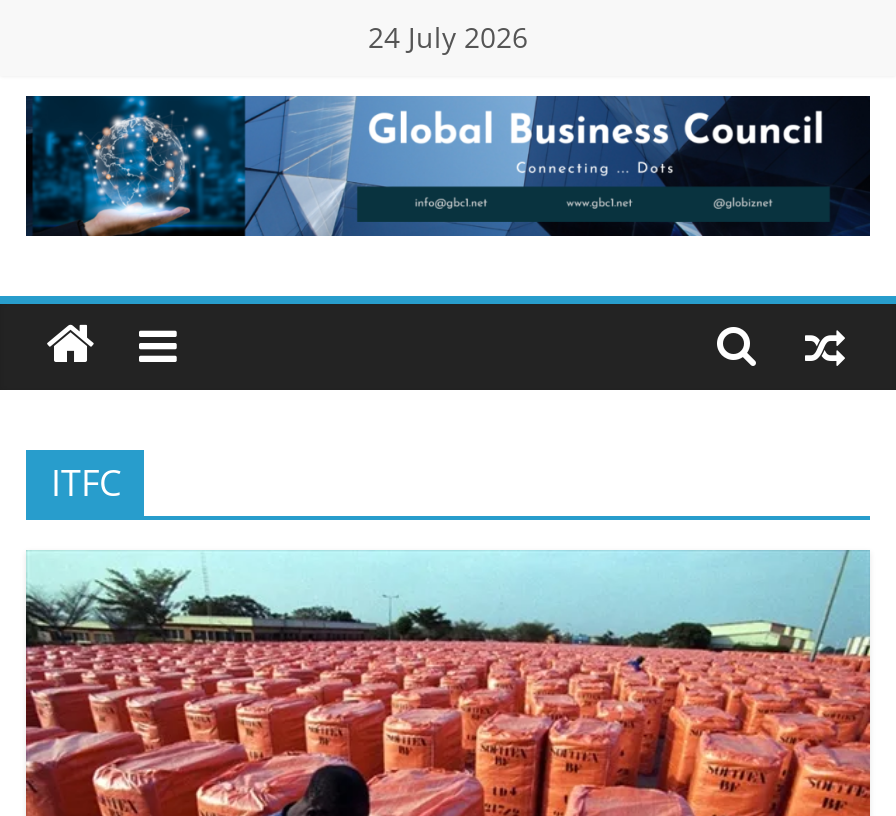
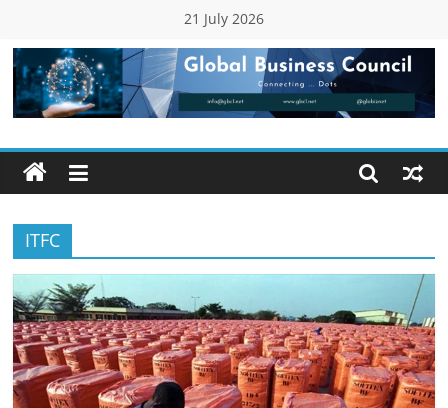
- 24 July 2026
+ 21 July 2026
